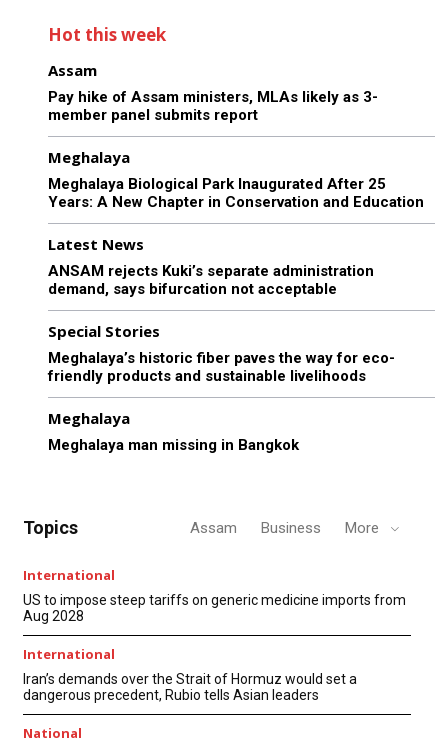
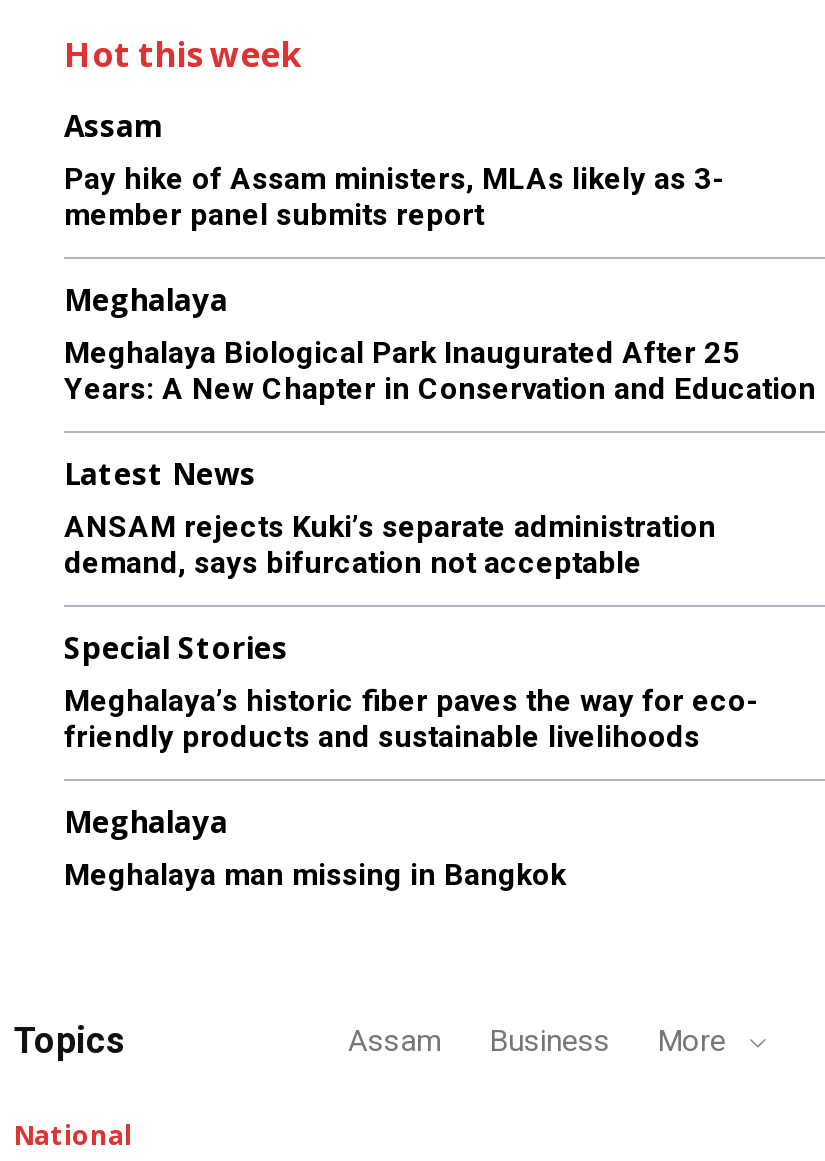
- International
- US to impose steep tariffs on generic medicine imports from
- Aug 2028
- International
- Iran’s demands over the Strait of Hormuz would set a
- dangerous precedent, Rubio tells Asian leaders
